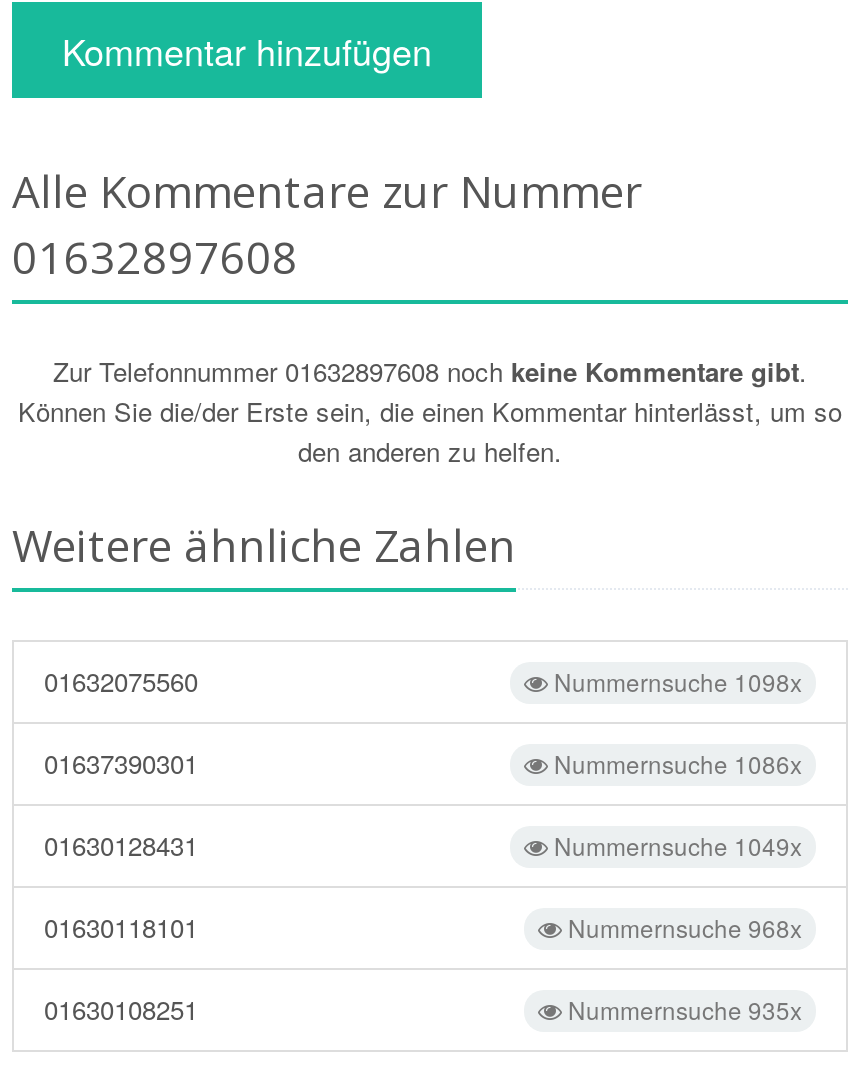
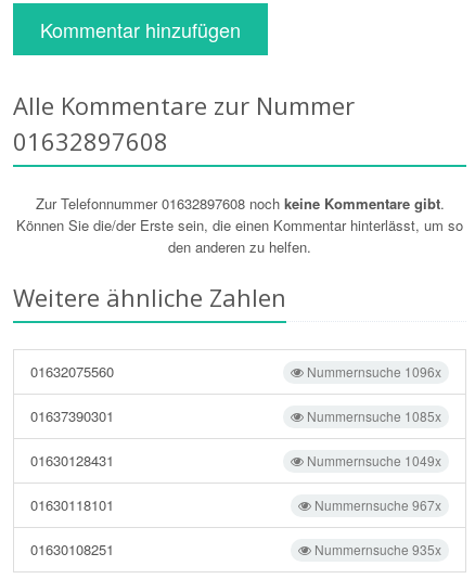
- Nummernsuche 1098x
+ Nummernsuche 1096x

- Nummernsuche 1086x
+ Nummernsuche 1085x

- Nummernsuche 968x
+ Nummernsuche 967x
